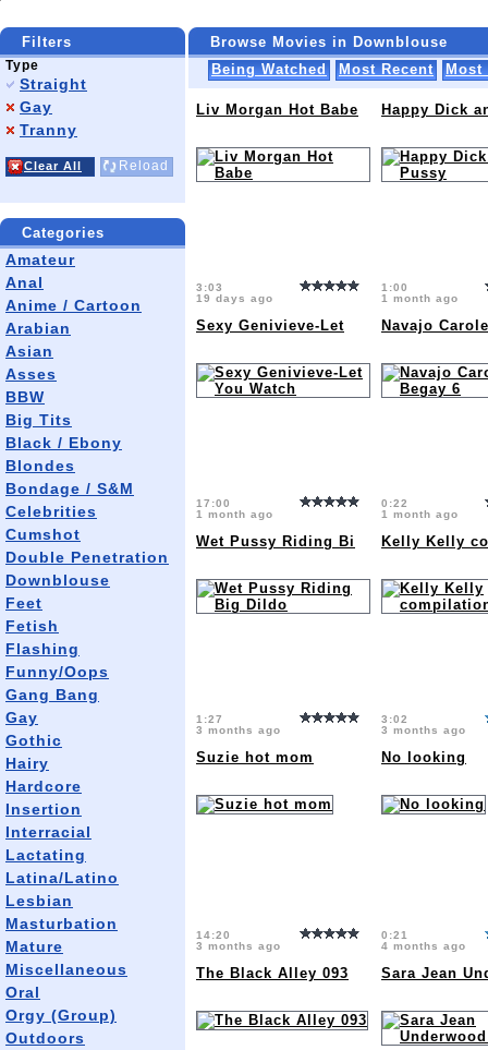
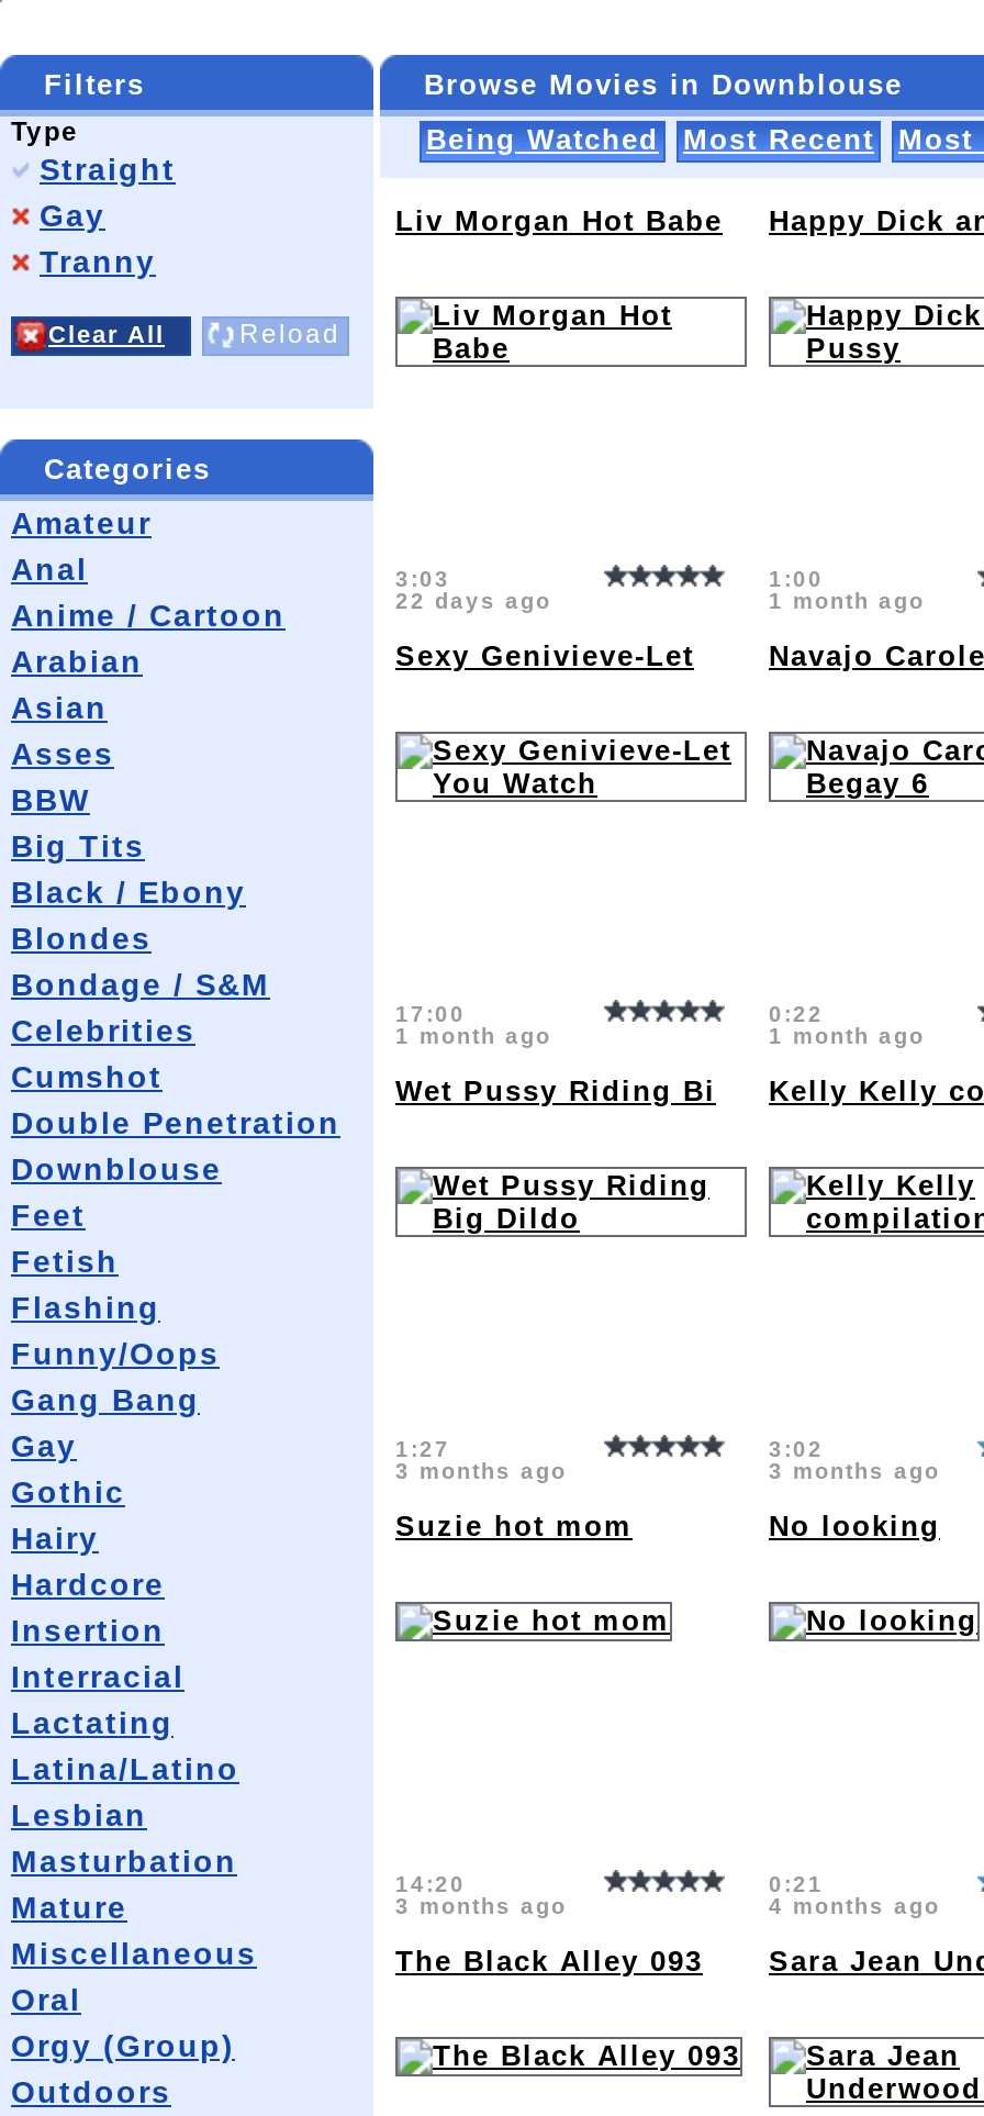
- 19 days ago
+ 22 days ago
